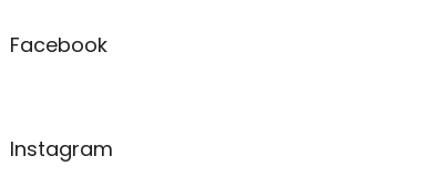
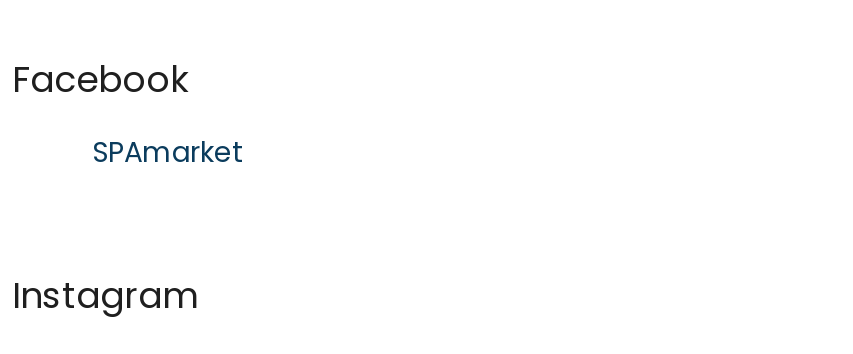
+ SPAmarket
